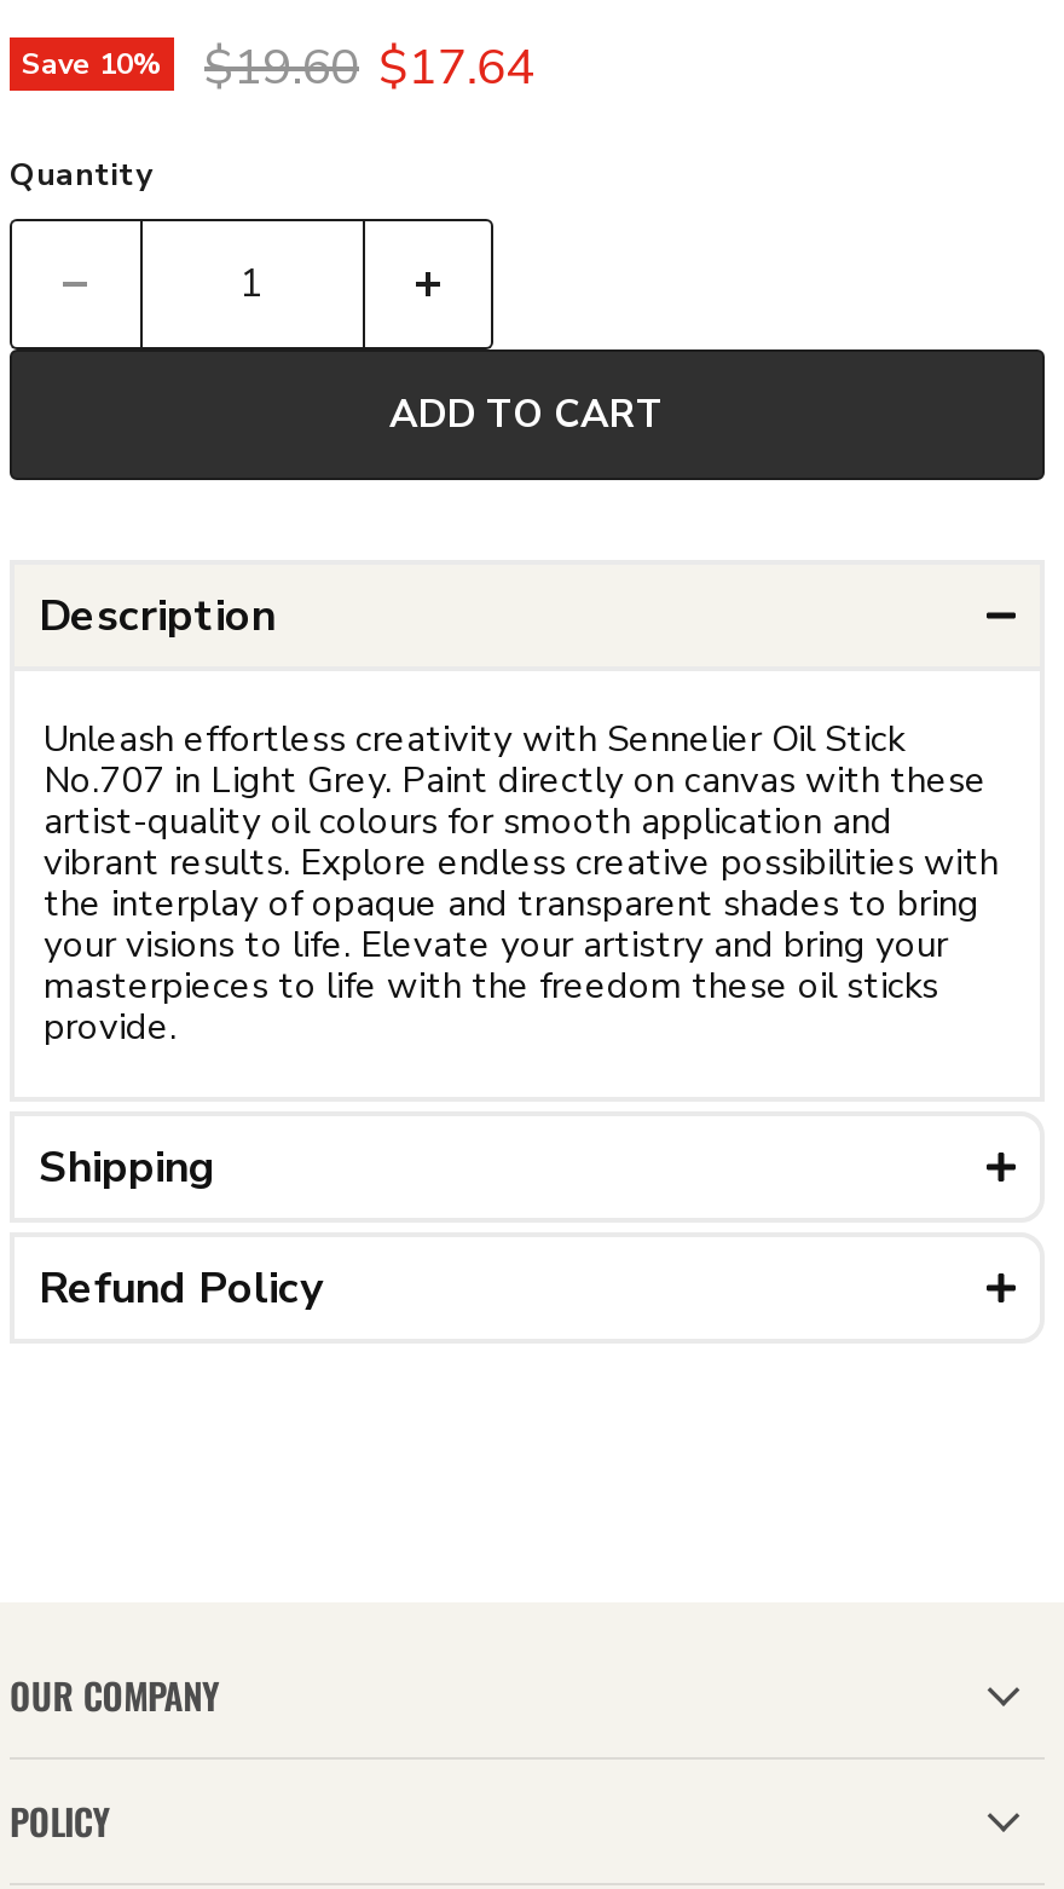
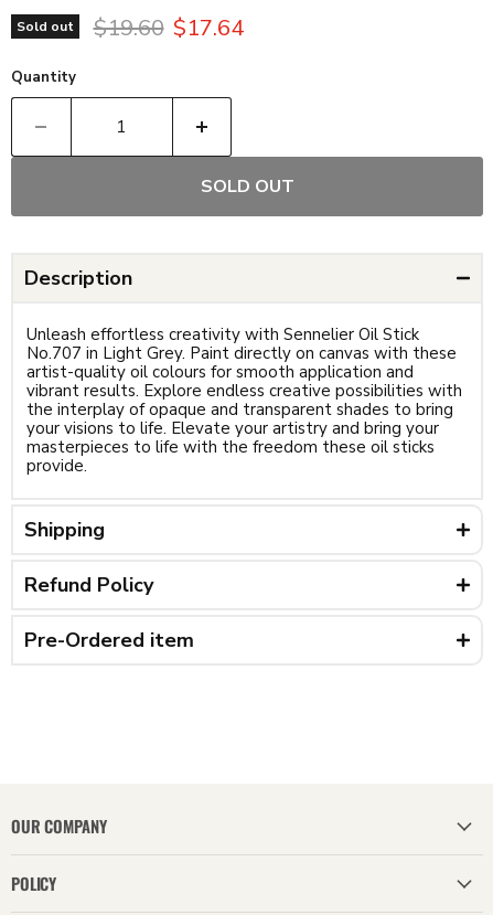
- Save 10%
+ Sold out

- ADD TO CART
+ SOLD OUT

+ Pre-Ordered item
